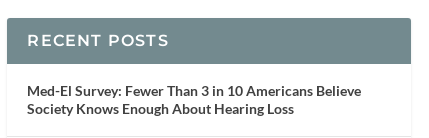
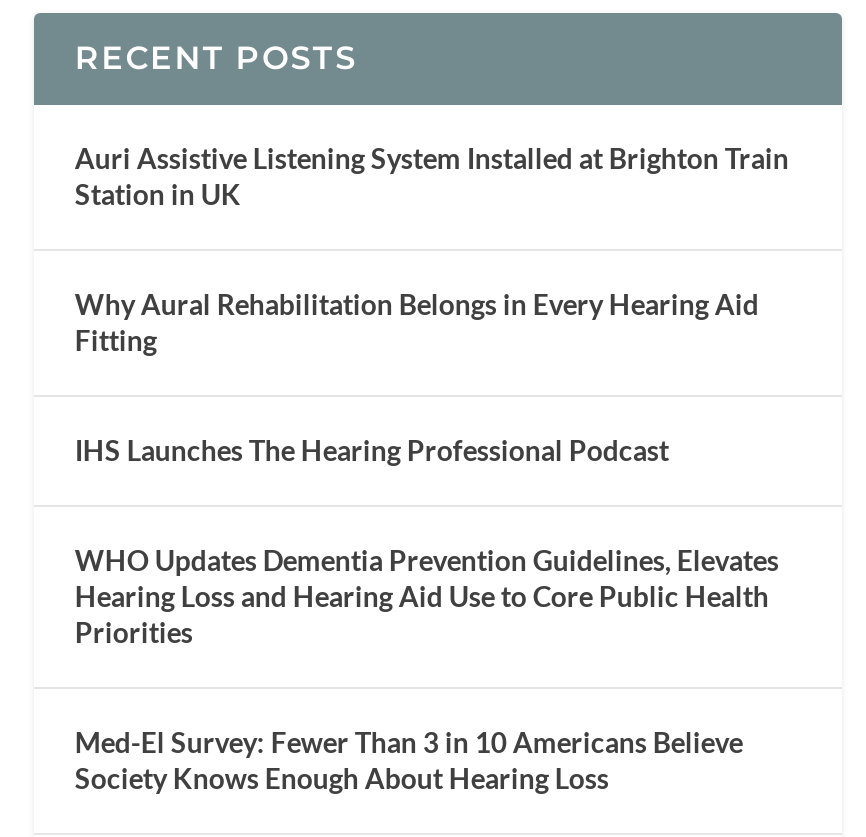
+ Auri Assistive Listening System Installed at Brighton Train
+ Station in UK
+ Why Aural Rehabilitation Belongs in Every Hearing Aid
+ Fitting
+ IHS Launches The Hearing Professional Podcast
+ WHO Updates Dementia Prevention Guidelines, Elevates
+ Hearing Loss and Hearing Aid Use to Core Public Health
+ Priorities
